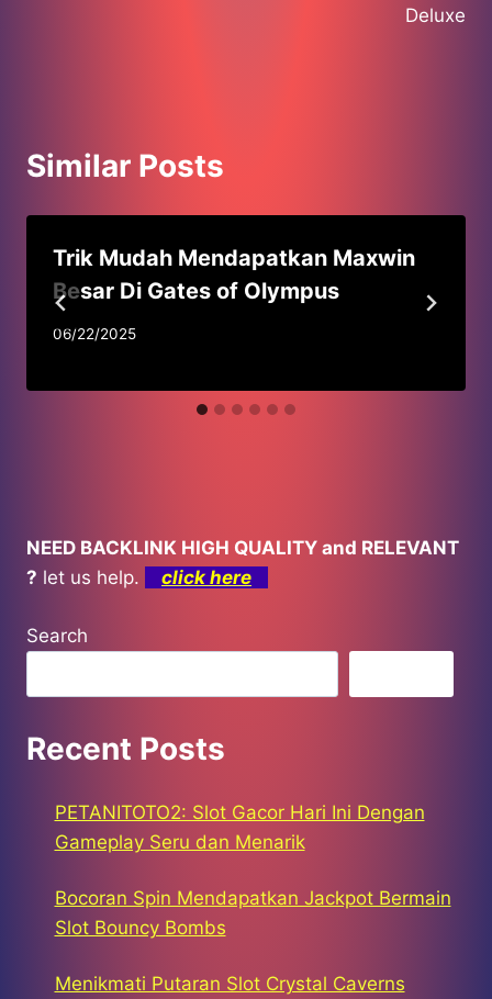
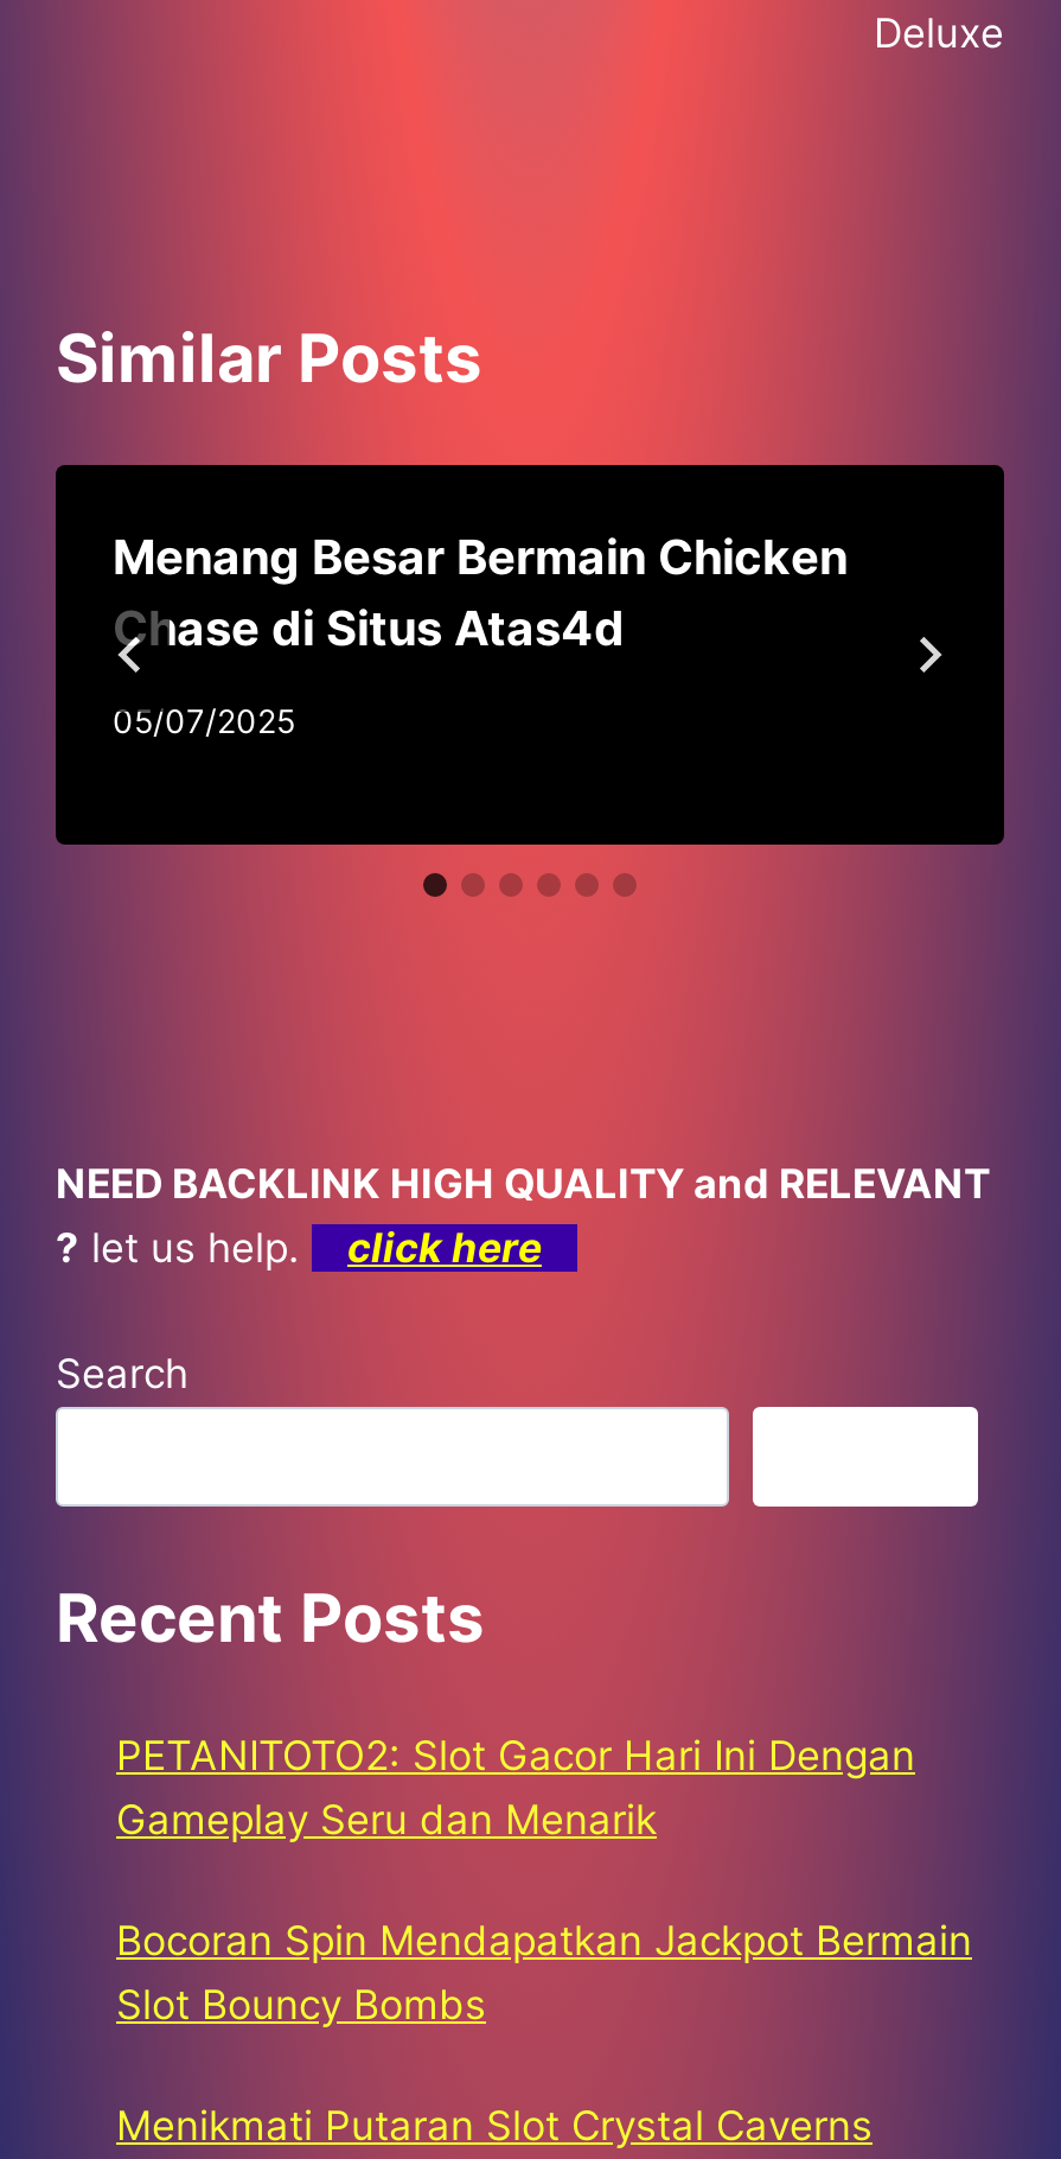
- Trik Mudah Mendapatkan Maxwin
- Besar Di Gates of Olympus
+ Menang Besar Bermain Chicken
+ Chase di Situs Atas4d

- 06/22/2025
+ 05/07/2025
